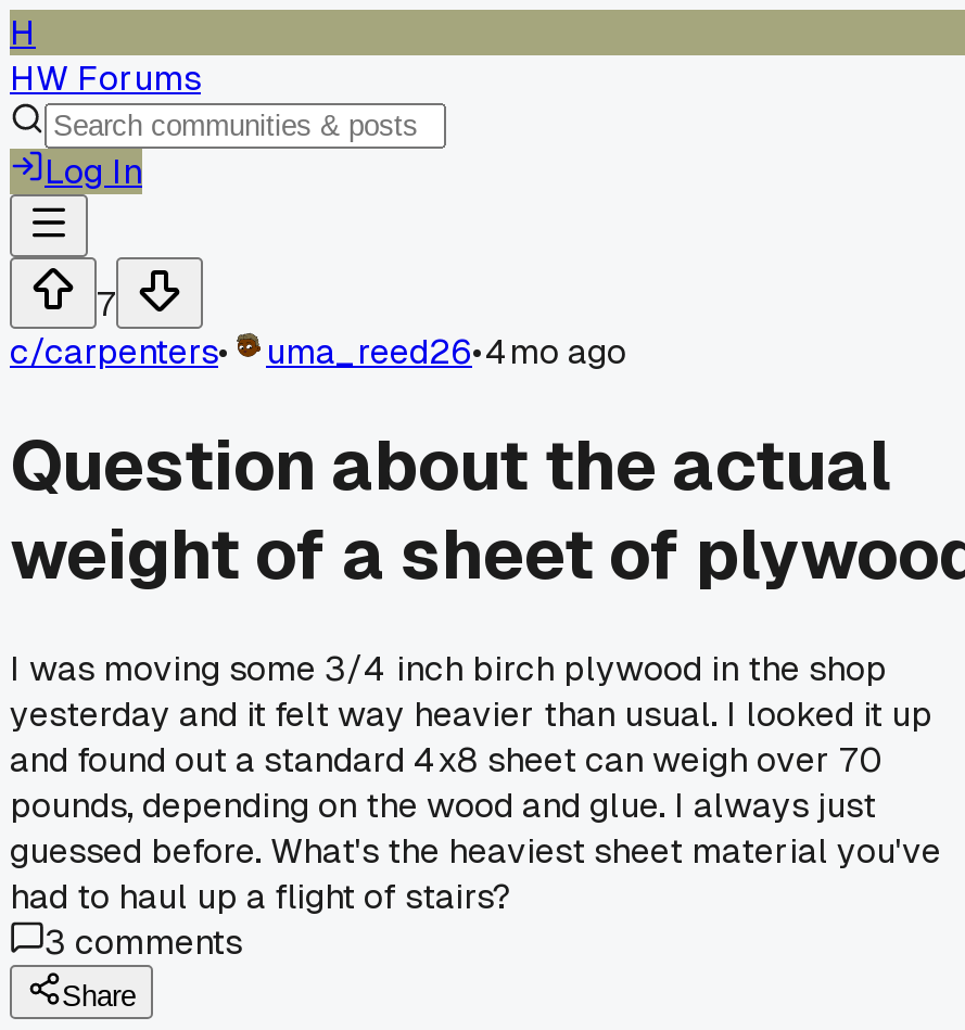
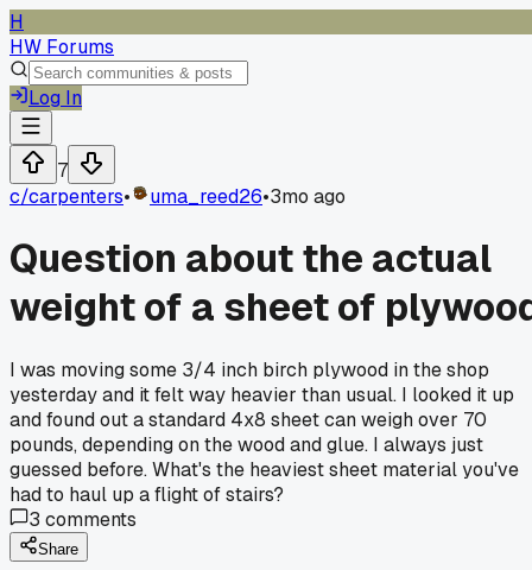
- uma_reed26•4mo ago
+ uma_reed26•3mo ago
